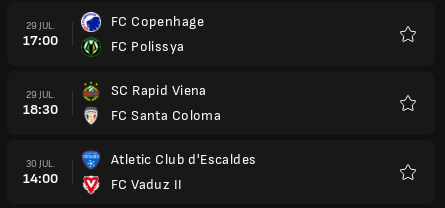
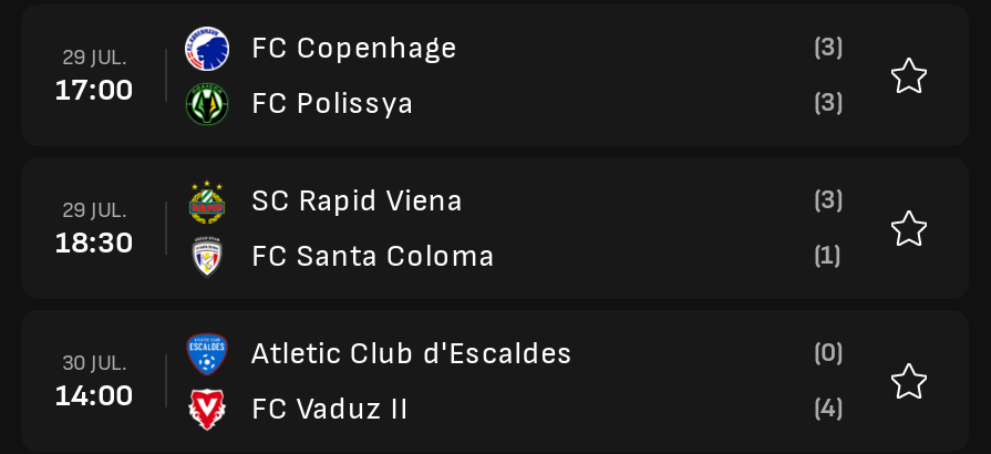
+ (3)
+ (3)

+ (3)
+ (1)

+ (0)
+ (4)
